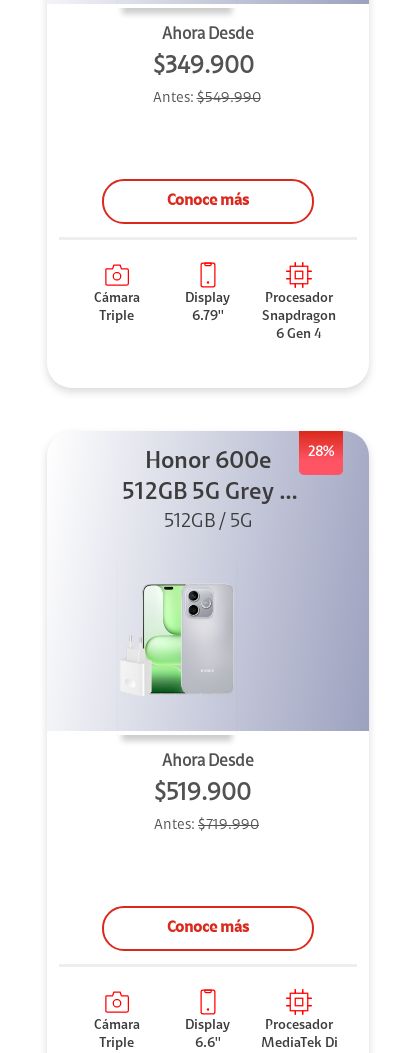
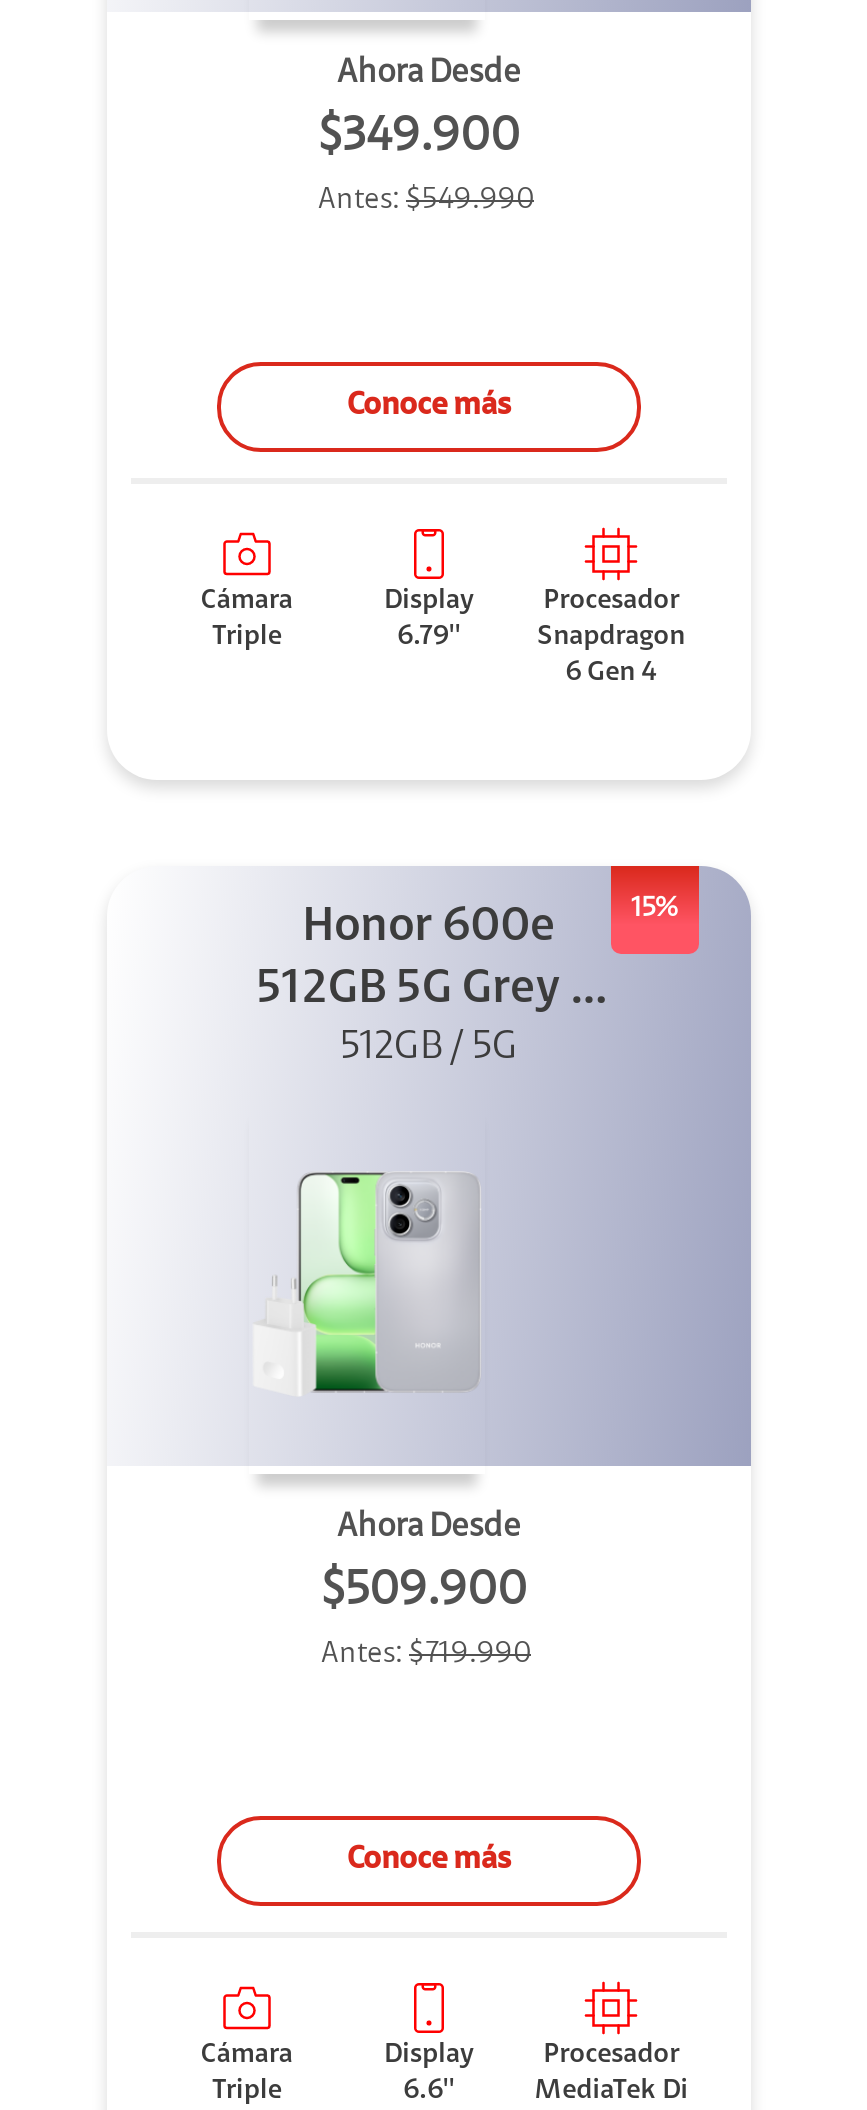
- 28%
+ 15%

- $519.900
+ $509.900
